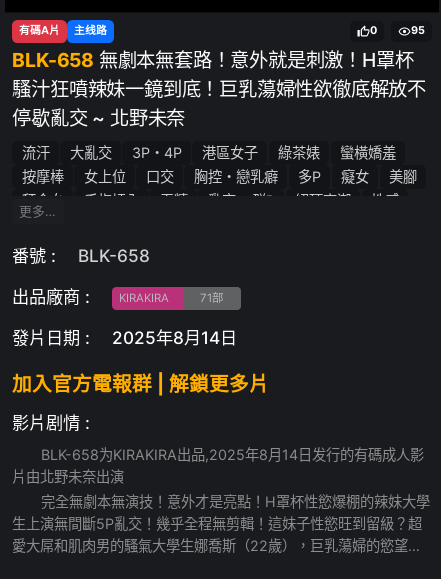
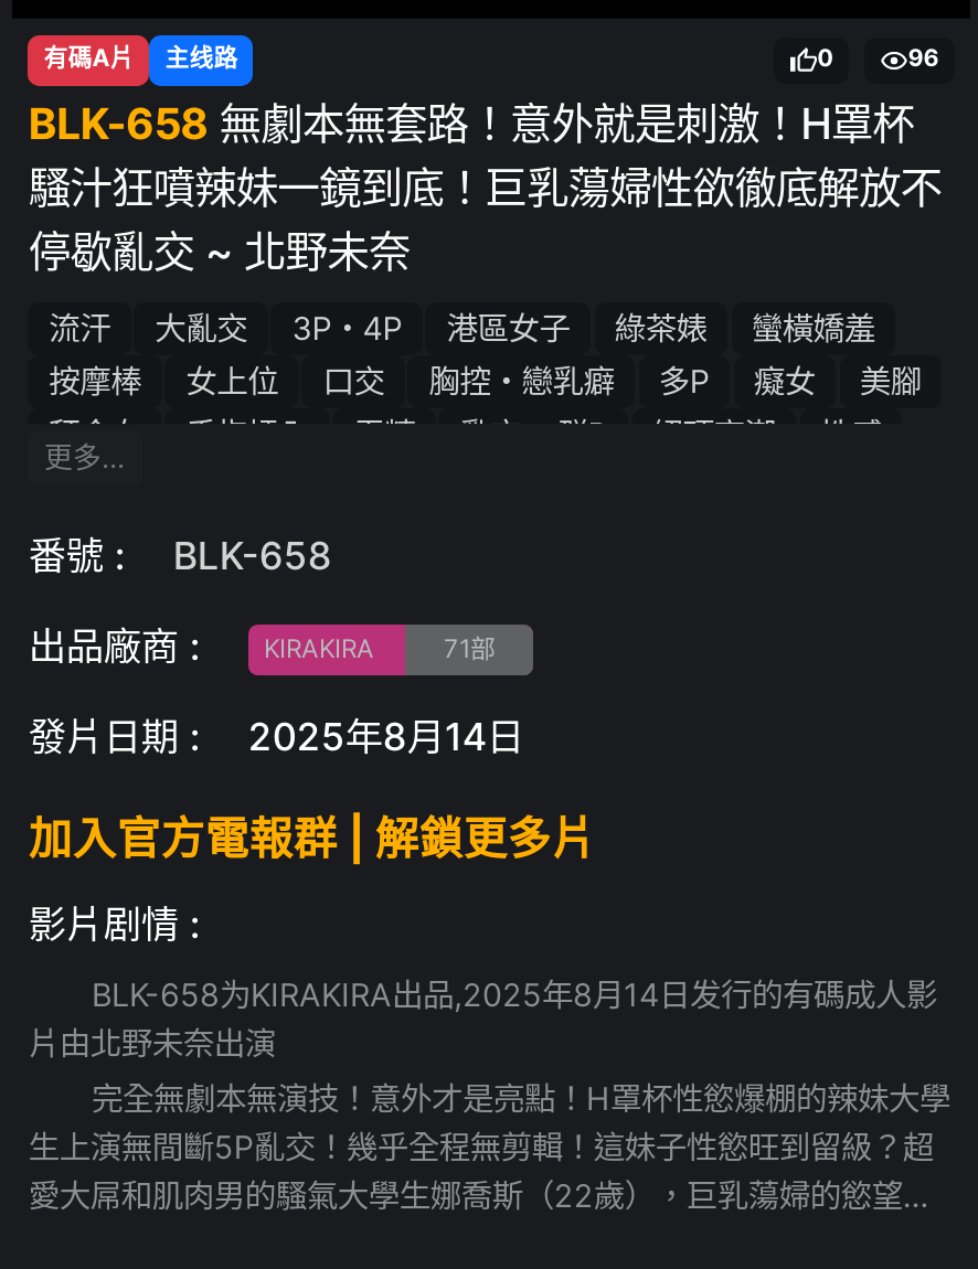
- 95
+ 96
